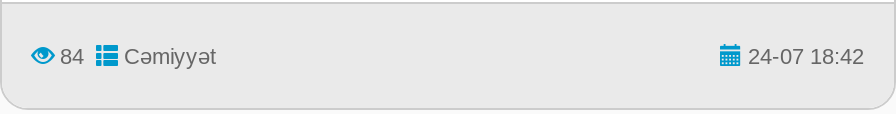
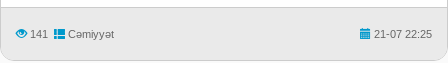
- 84 Cəmiyyət
+ 141 Cəmiyyət

- 24-07 18:42
+ 21-07 22:25
